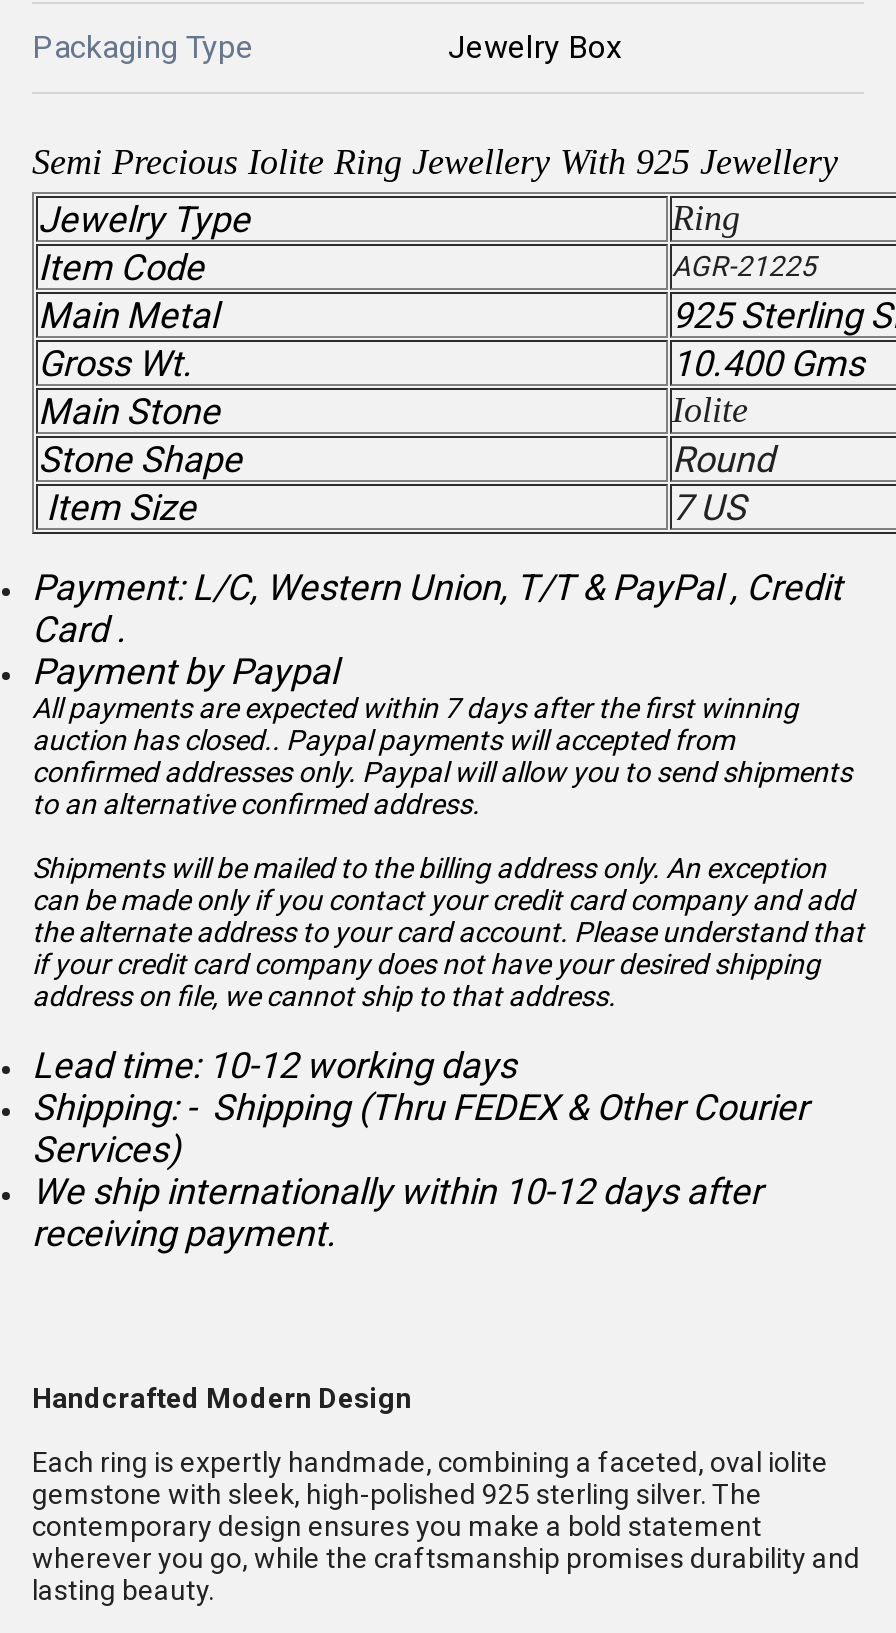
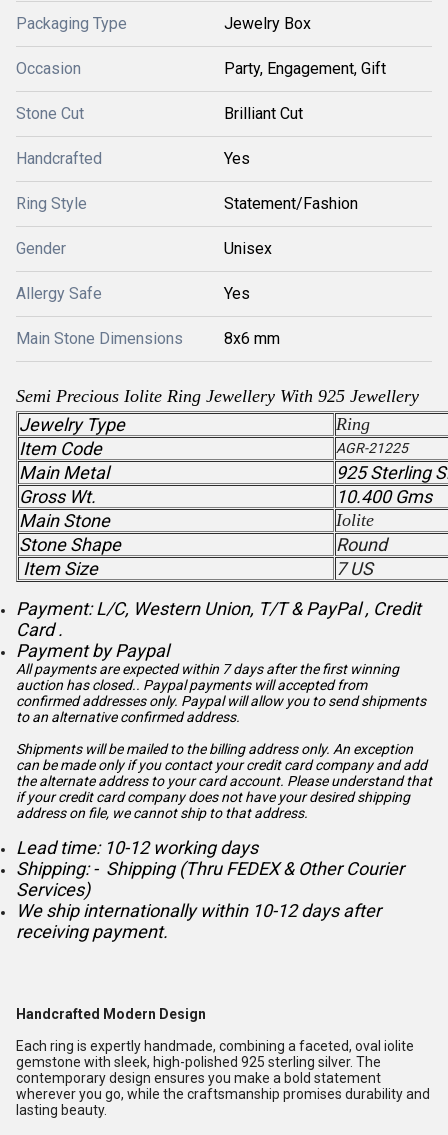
+ Occasion
+ Party, Engagement, Gift
+ Stone Cut
+ Brilliant Cut
+ Handcrafted
+ Yes
+ Ring Style
+ Statement/Fashion
+ Gender
+ Unisex
+ Allergy Safe
+ Yes
+ Main Stone Dimensions
+ 8x6 mm
